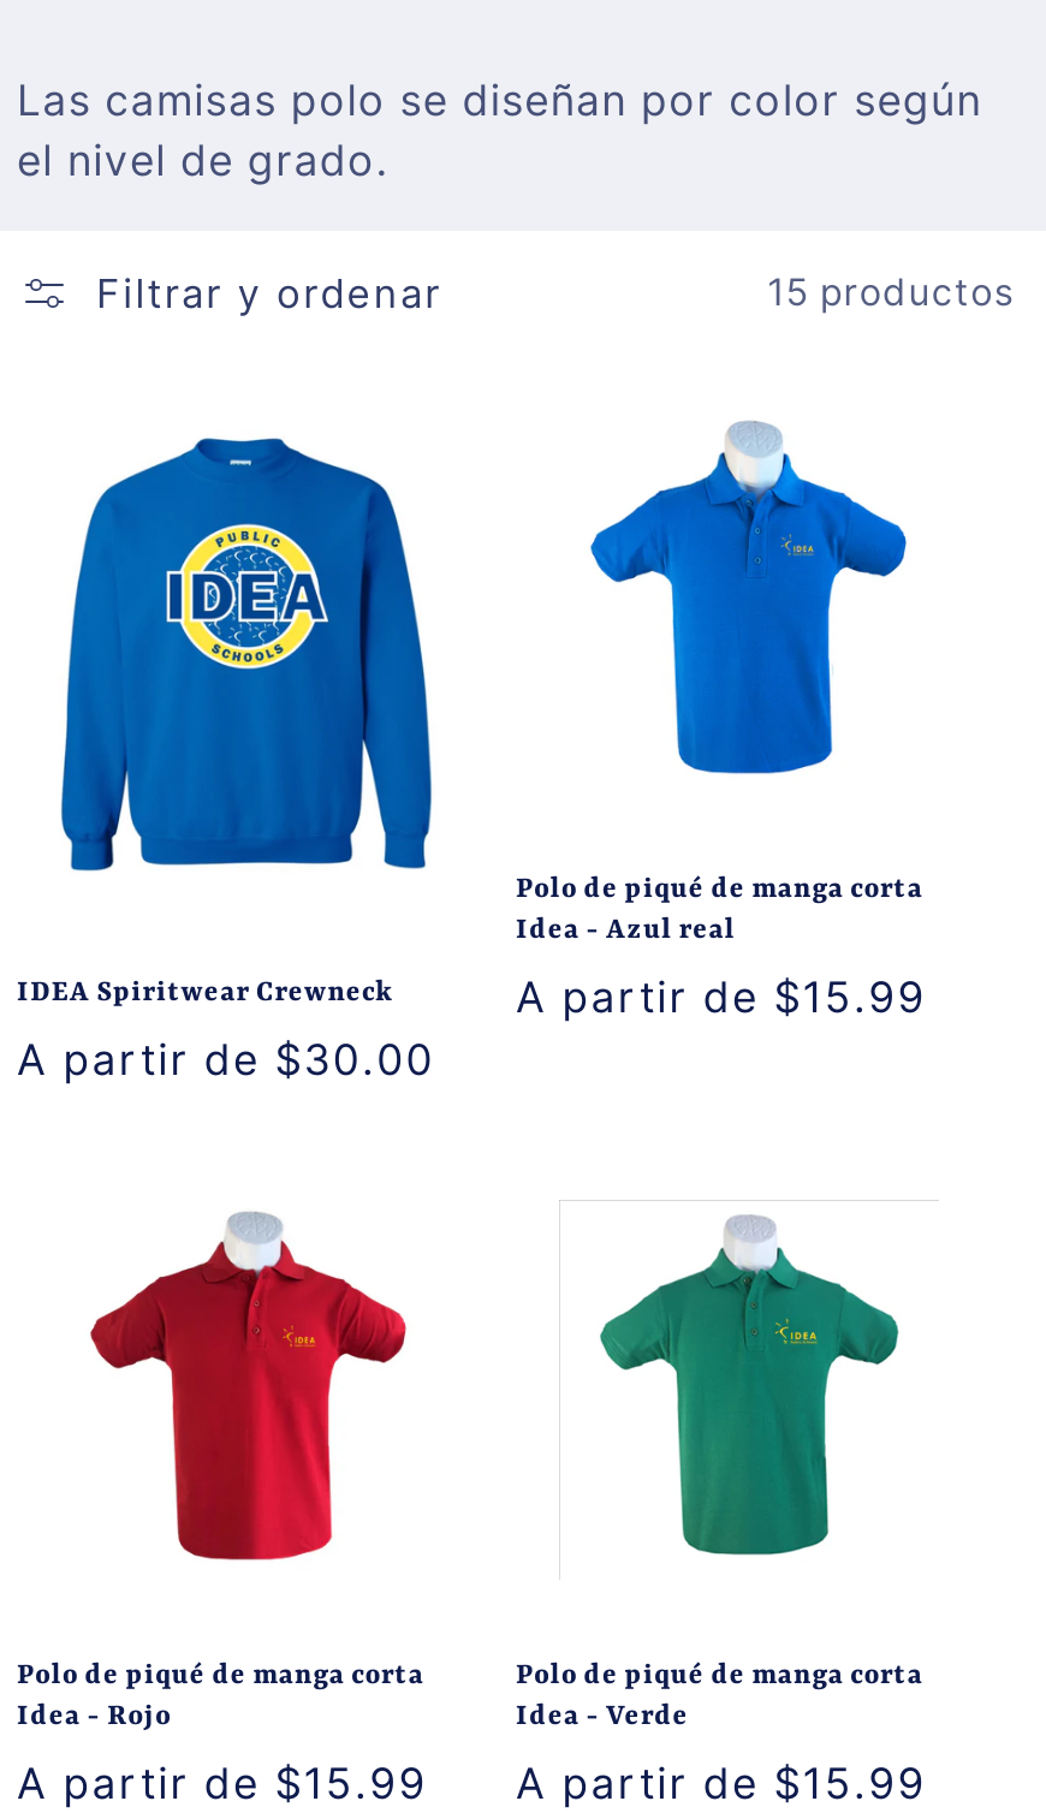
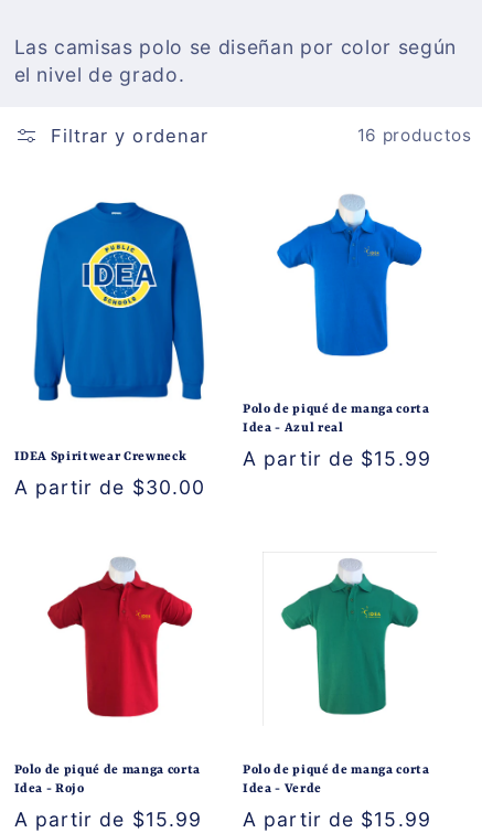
- 15 productos
+ 16 productos
